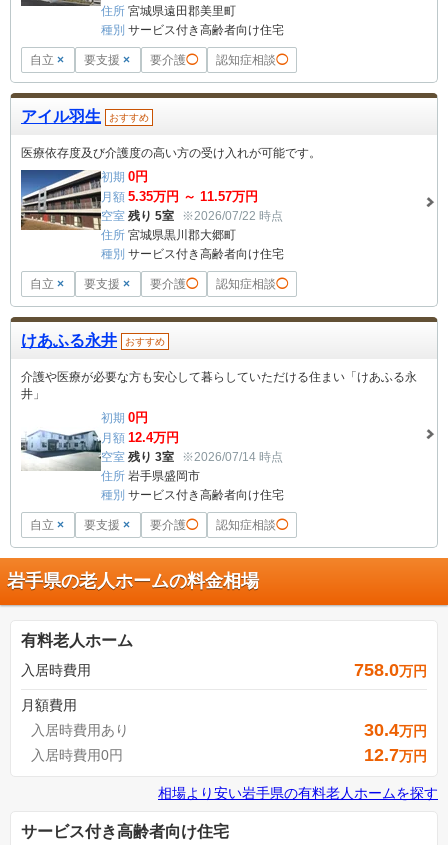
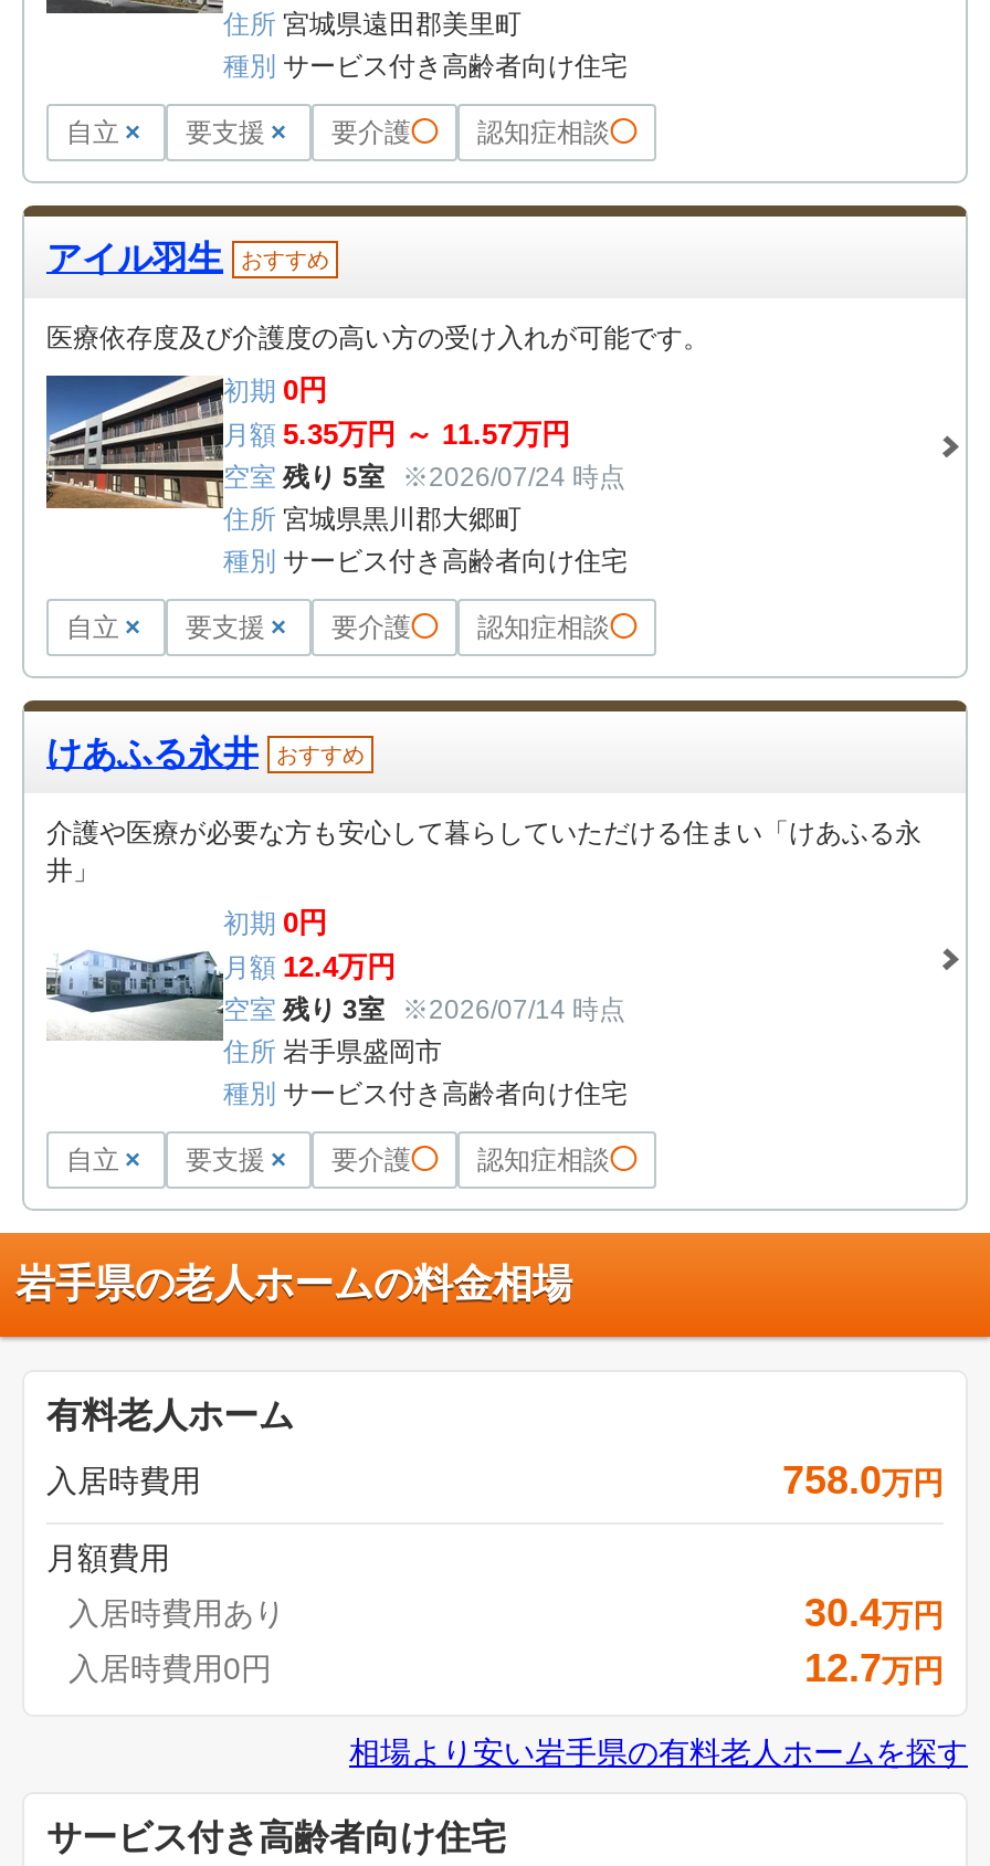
- 空室 残り 5室 ※2026/07/22 時点
+ 空室 残り 5室 ※2026/07/24 時点
